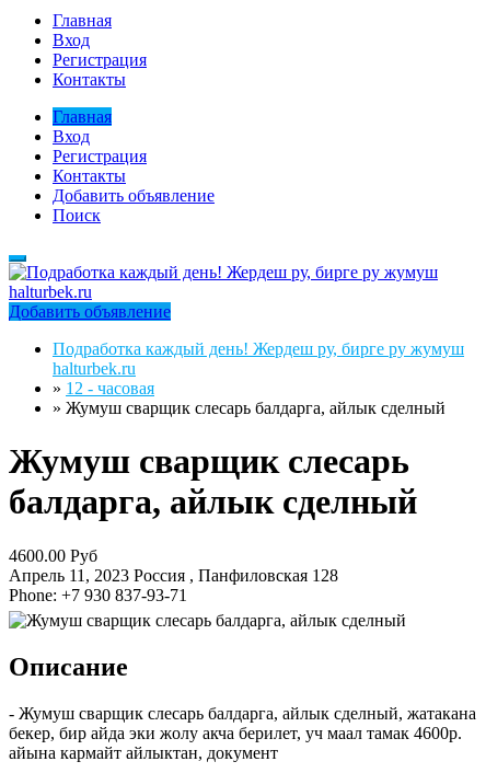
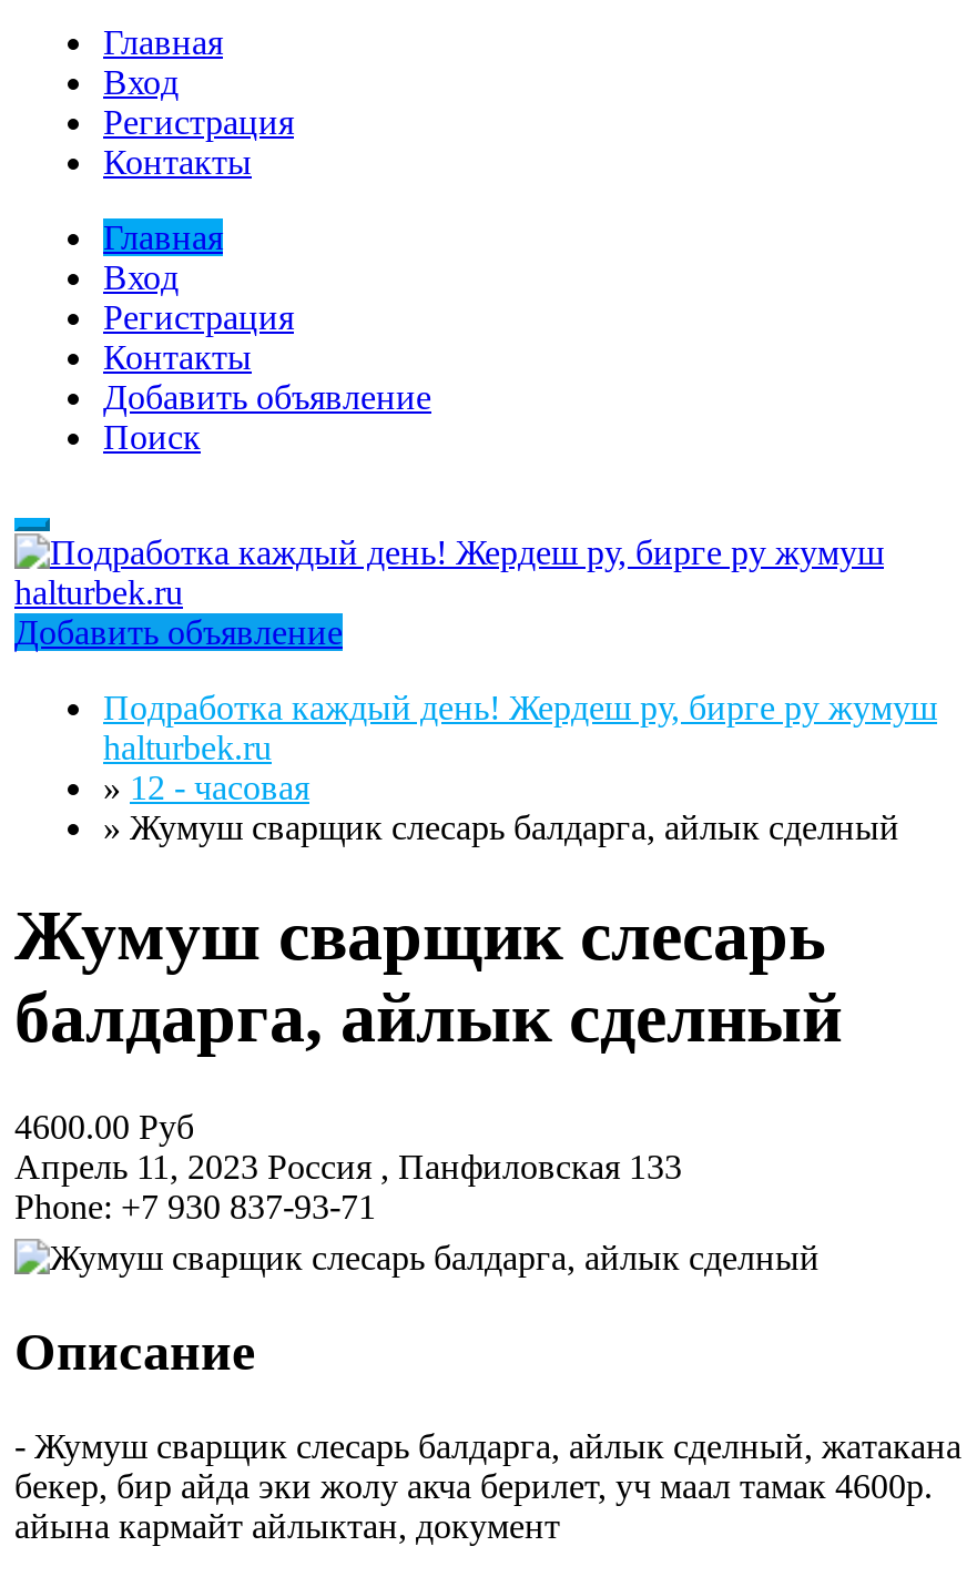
- Апрель 11, 2023 Россия , Панфиловская 128
+ Апрель 11, 2023 Россия , Панфиловская 133
